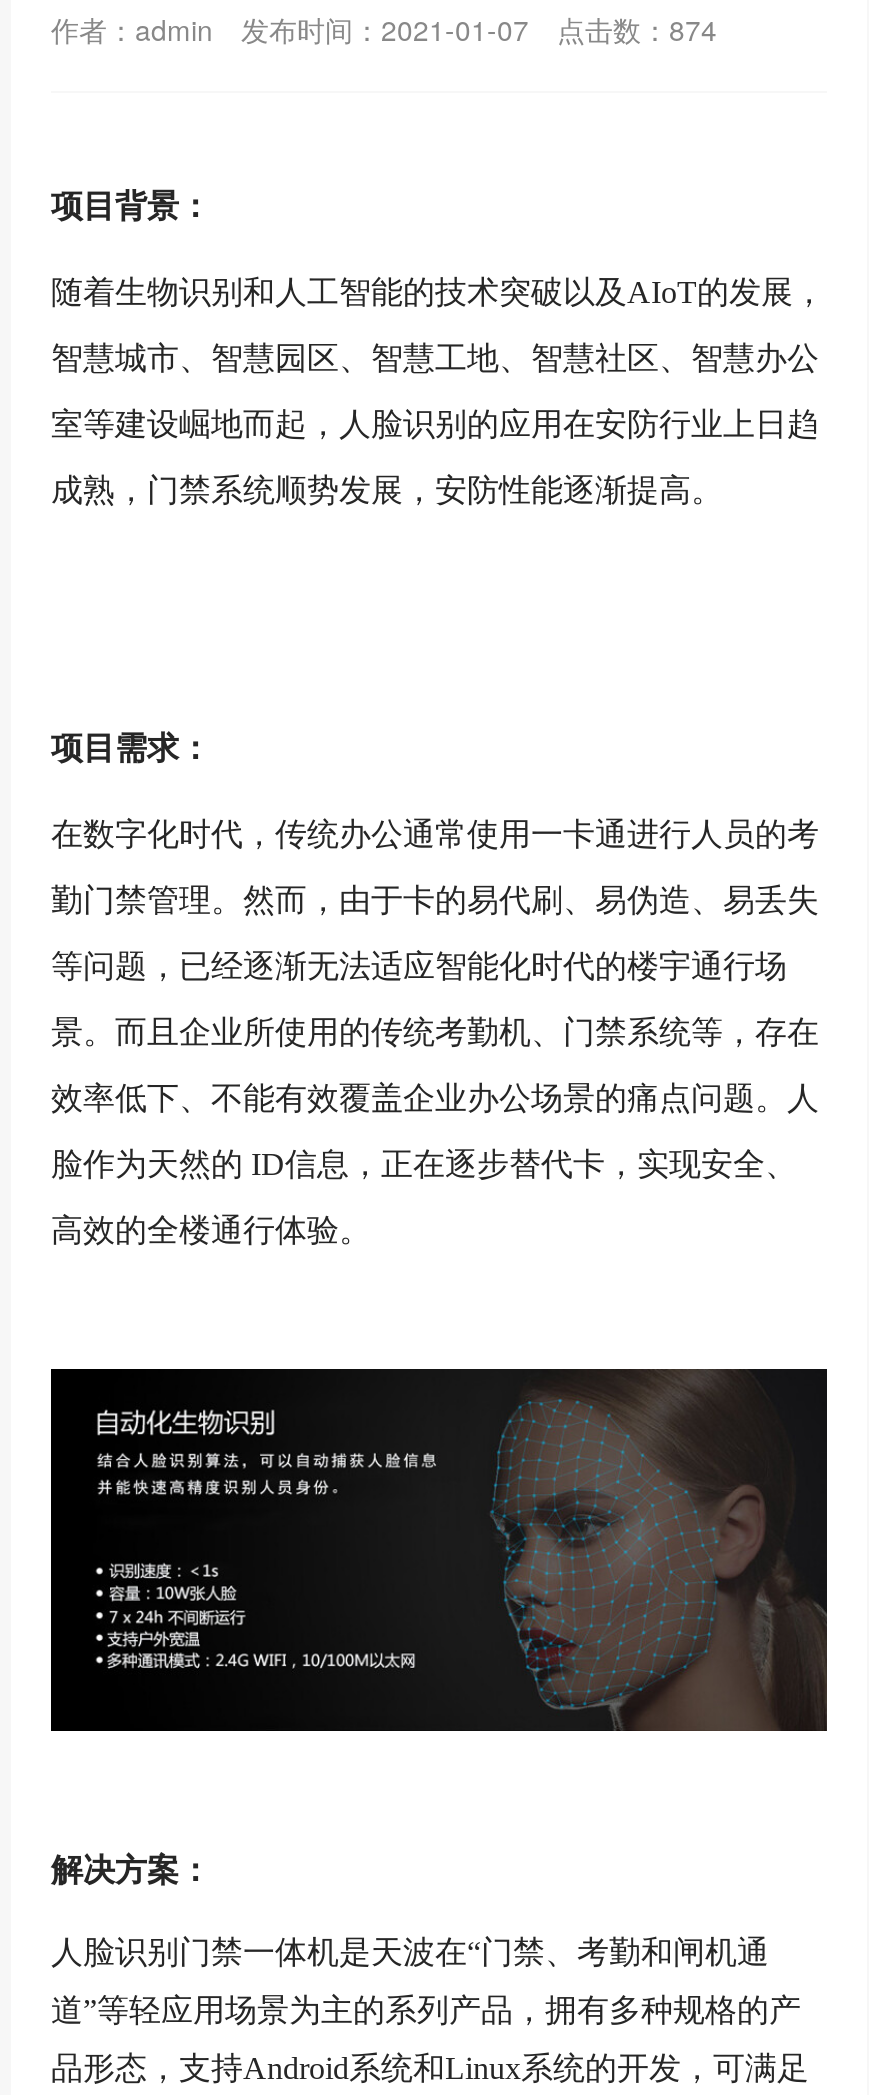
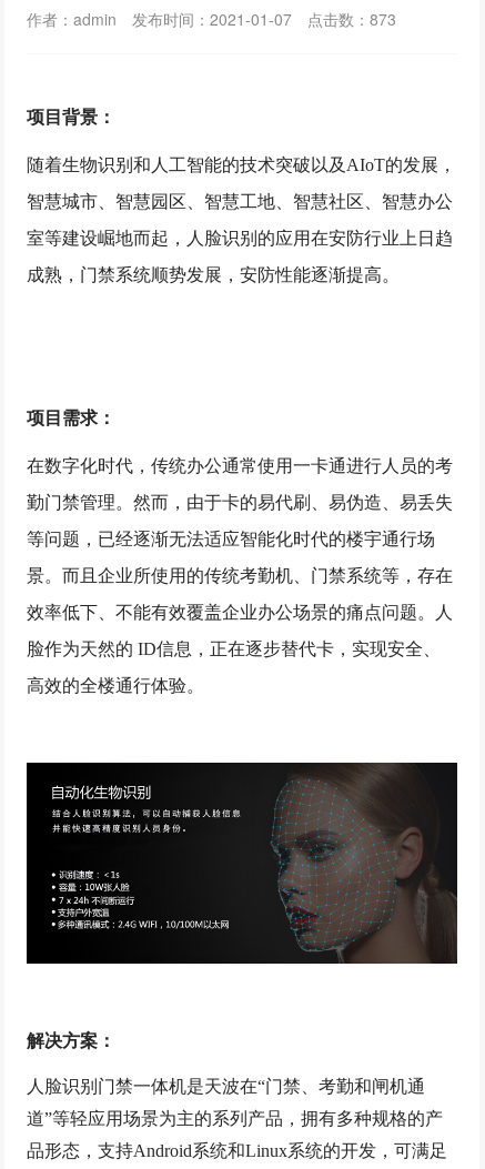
- 作者：admin 发布时间：2021-01-07 点击数：874
+ 作者：admin 发布时间：2021-01-07 点击数：873
